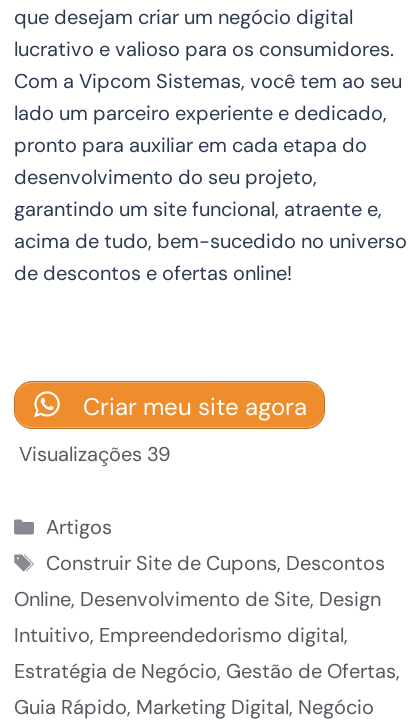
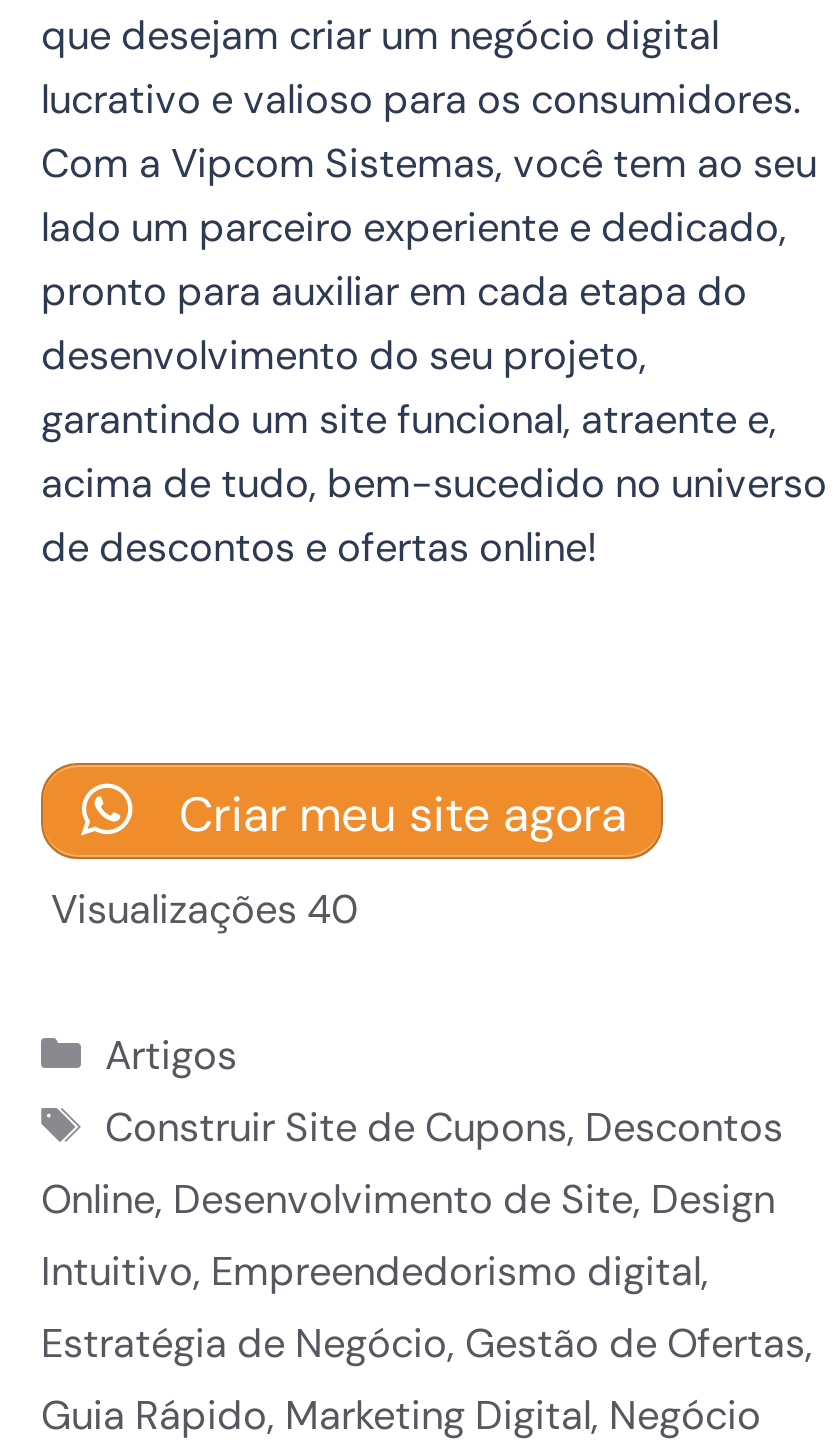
- Visualizações 39
+ Visualizações 40
